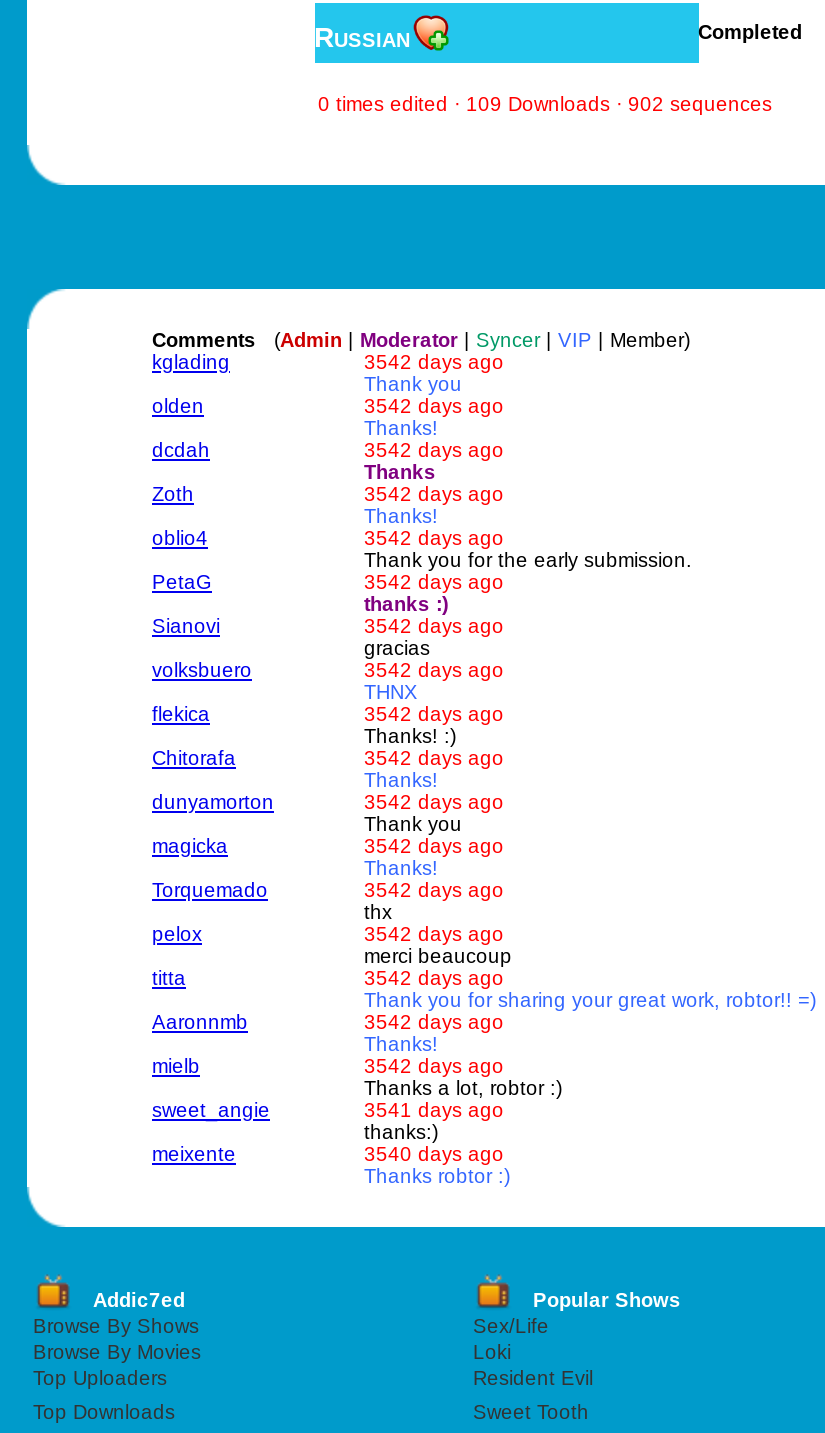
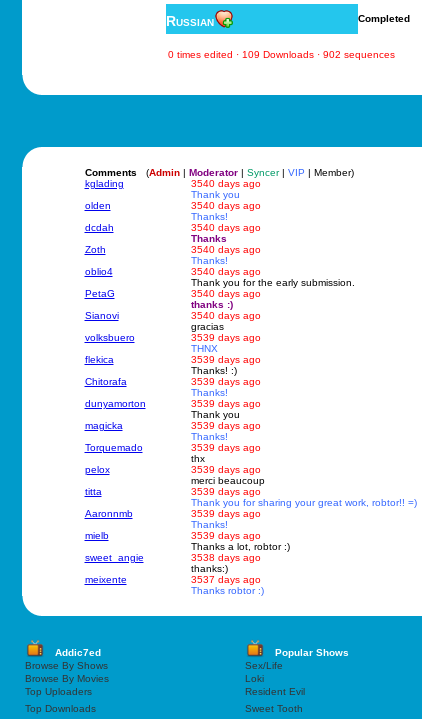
- 3542 days ago
+ 3540 days ago

- 3542 days ago
+ 3540 days ago

- 3542 days ago
+ 3540 days ago

- 3542 days ago
+ 3540 days ago

- 3542 days ago
+ 3540 days ago

- 3542 days ago
+ 3540 days ago

- 3542 days ago
+ 3540 days ago

- 3542 days ago
+ 3539 days ago

- 3542 days ago
+ 3539 days ago

- 3542 days ago
+ 3539 days ago

- 3542 days ago
+ 3539 days ago

- 3542 days ago
+ 3539 days ago

- 3542 days ago
+ 3539 days ago

- 3542 days ago
+ 3539 days ago

- 3542 days ago
+ 3539 days ago

- 3542 days ago
+ 3539 days ago

- 3542 days ago
+ 3539 days ago

- 3541 days ago
+ 3538 days ago

- 3540 days ago
+ 3537 days ago
